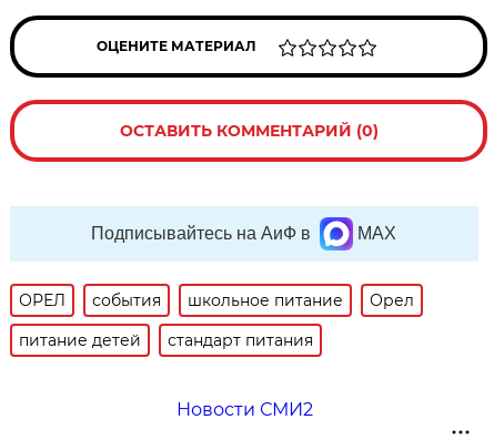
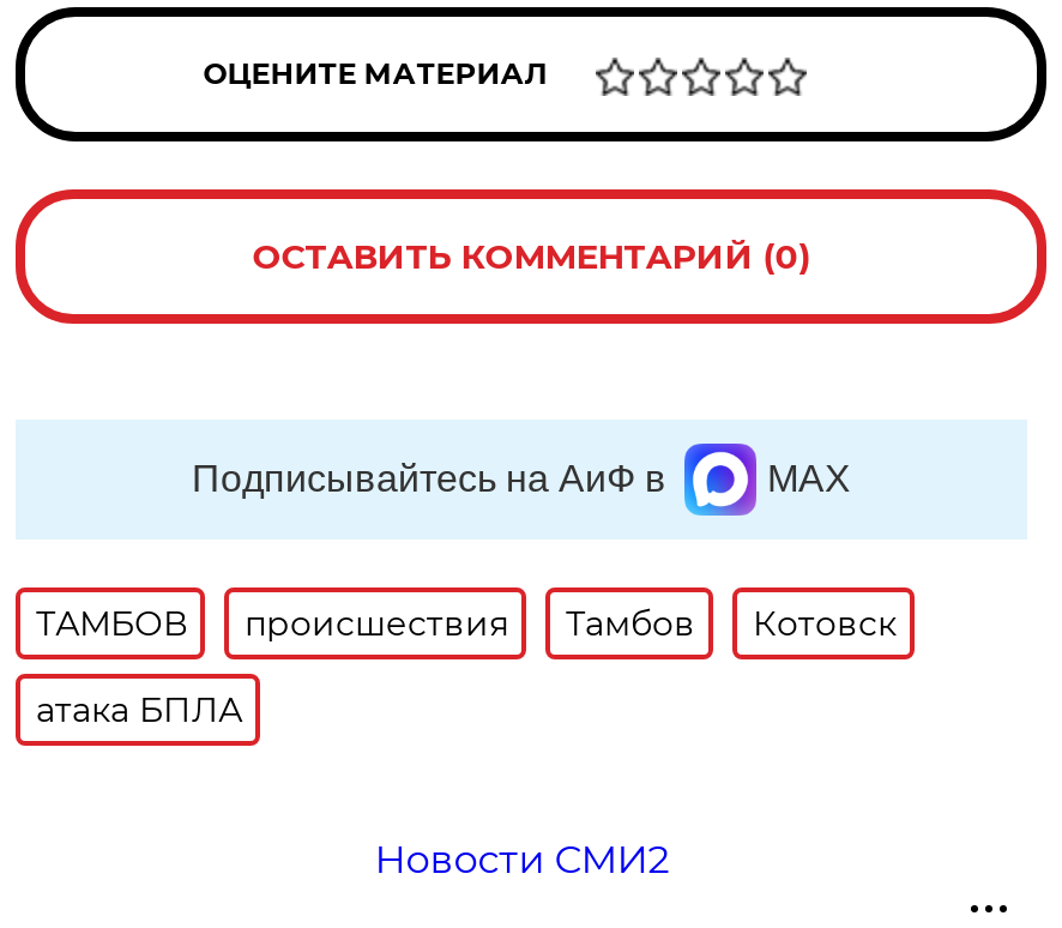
- ОРЕЛ
- события
- школьное питание
- Орел
+ ТАМБОВ
+ происшествия
+ Тамбов
+ Котовск

- питание детей
- стандарт питания
+ атака БПЛА
